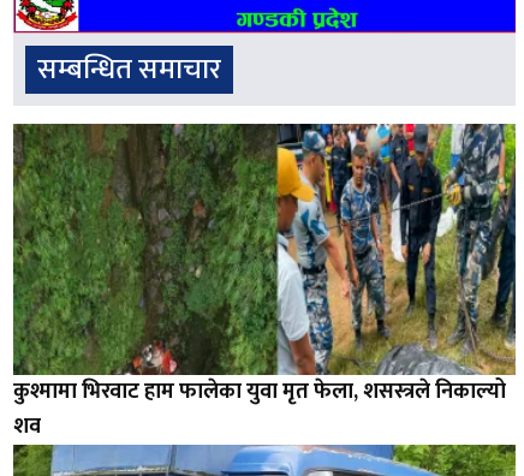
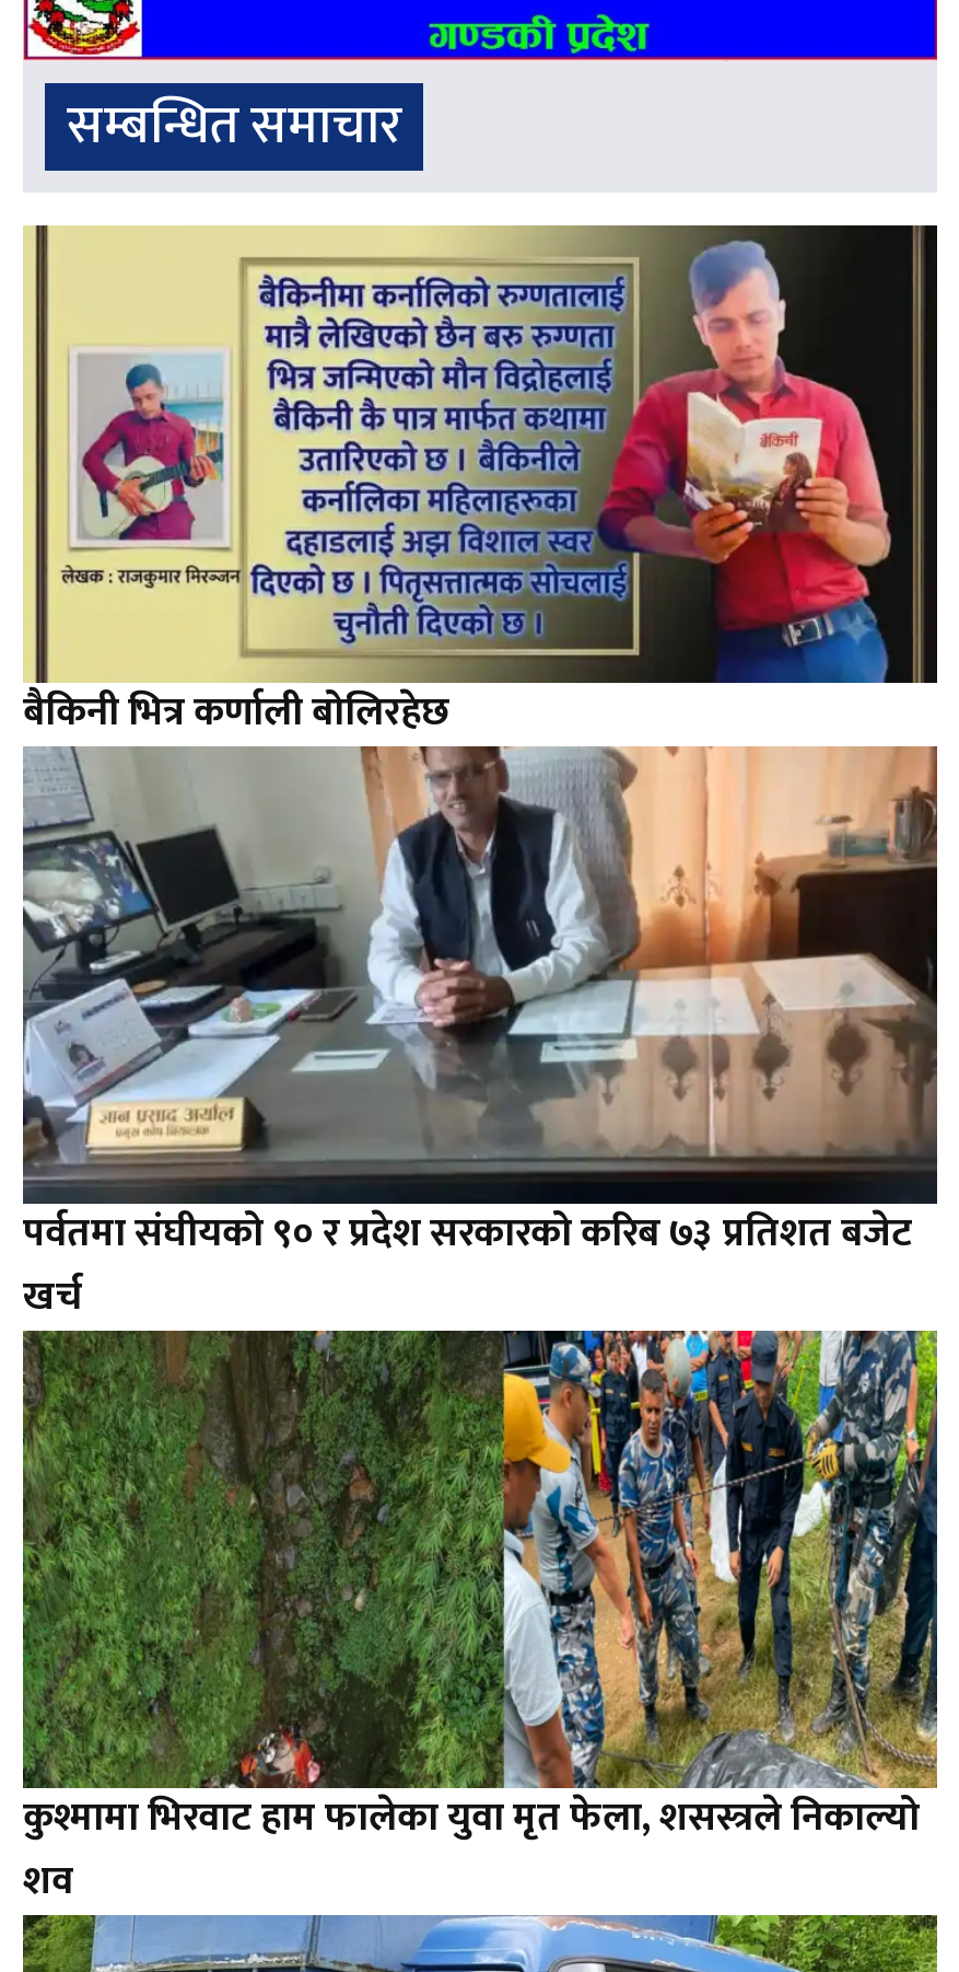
+ [image]
+ बैकिनी भित्र कर्णाली बोलिरहेछ

+ [image]
+ पर्वतमा संघीयको ९० र प्रदेश सरकारको करिब ७३ प्रतिशत बजेट
+ खर्च
